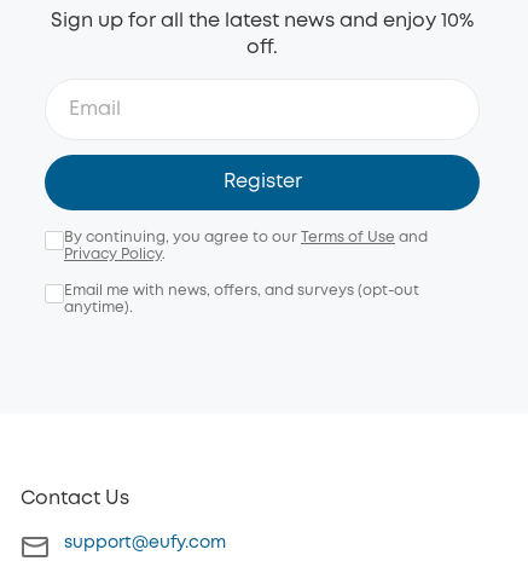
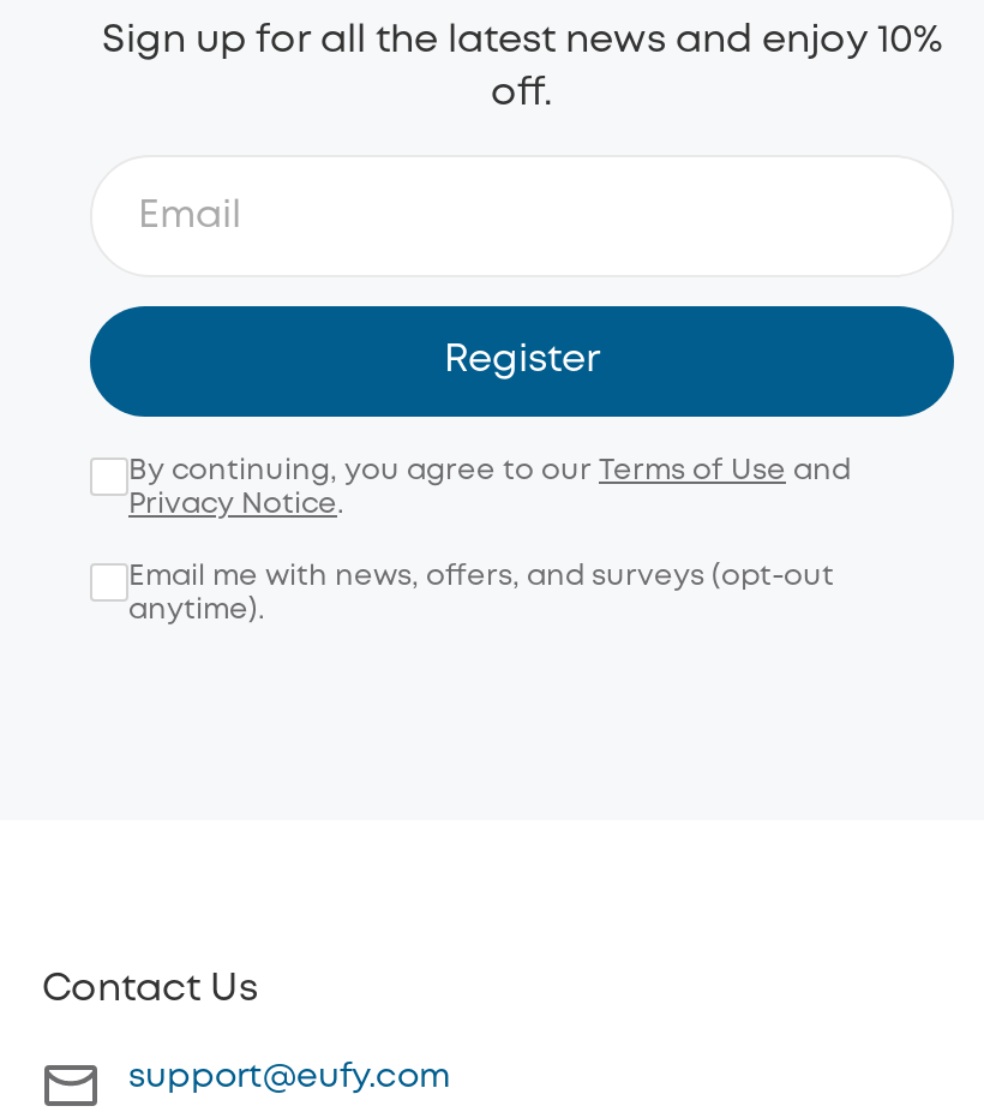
- Privacy Policy.
+ Privacy Notice.
